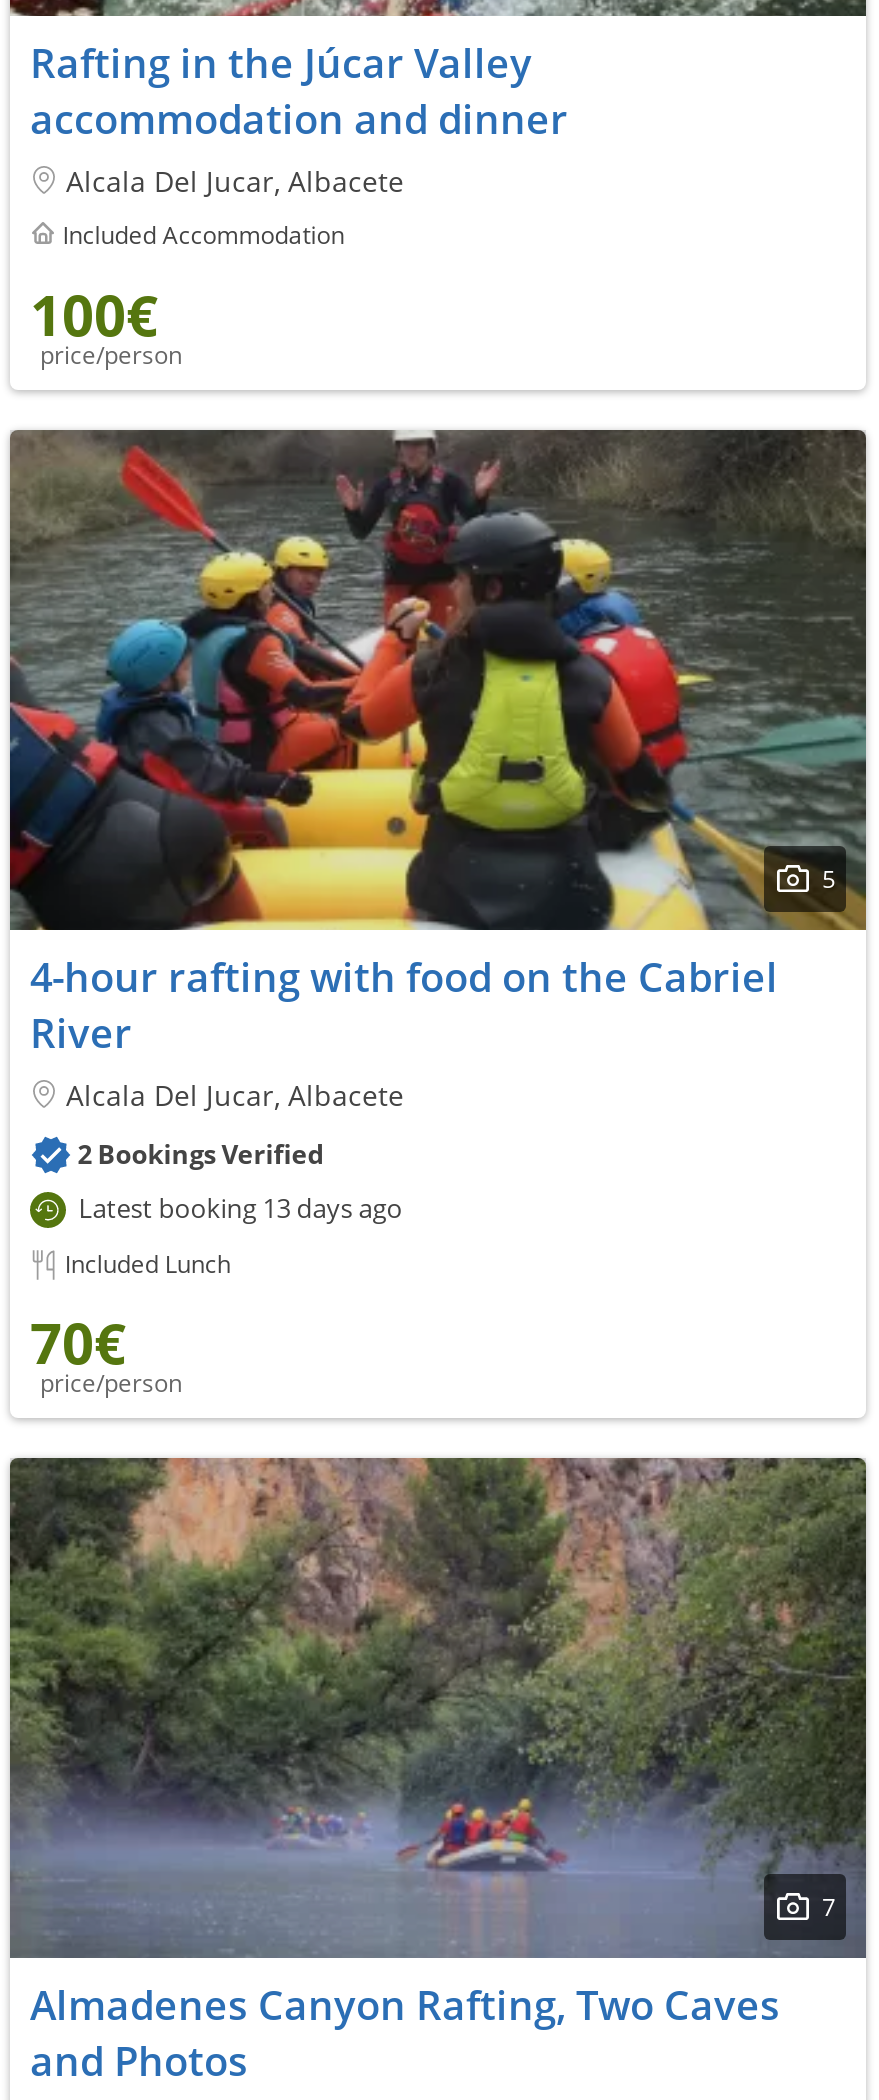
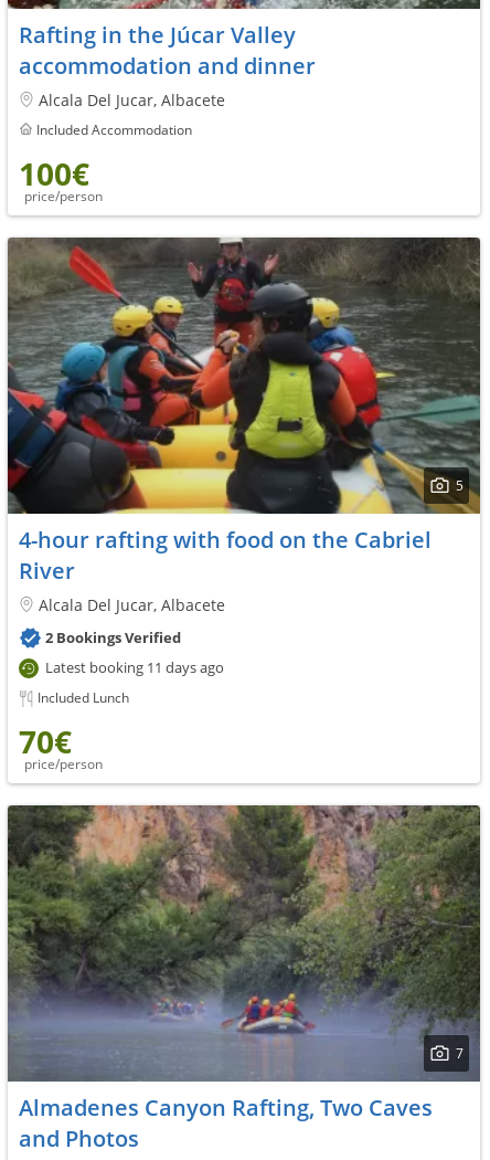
- Latest booking 13 days ago
+ Latest booking 11 days ago
